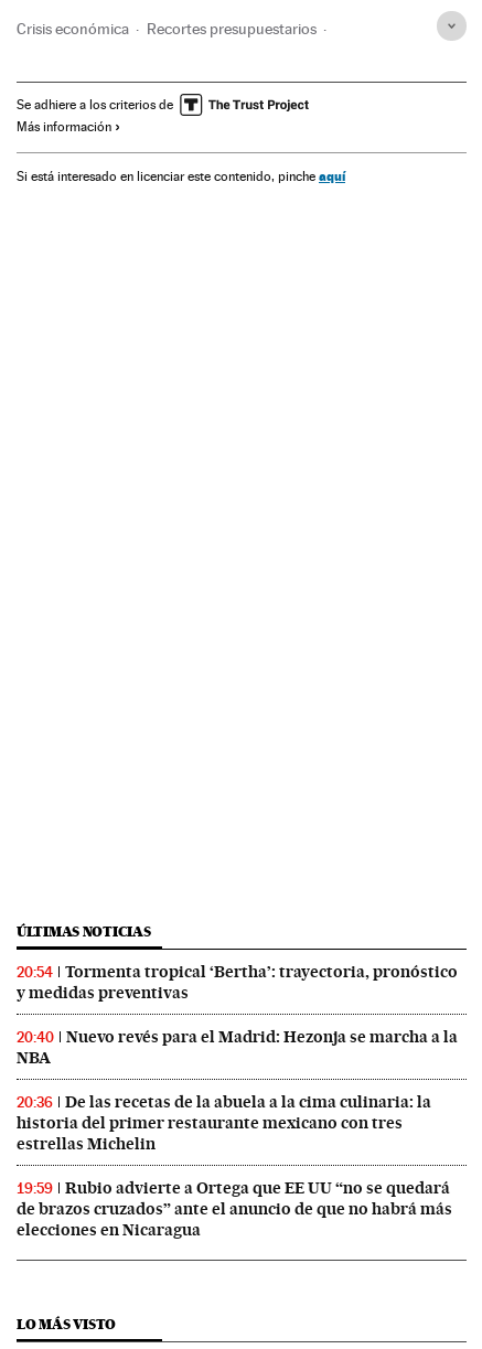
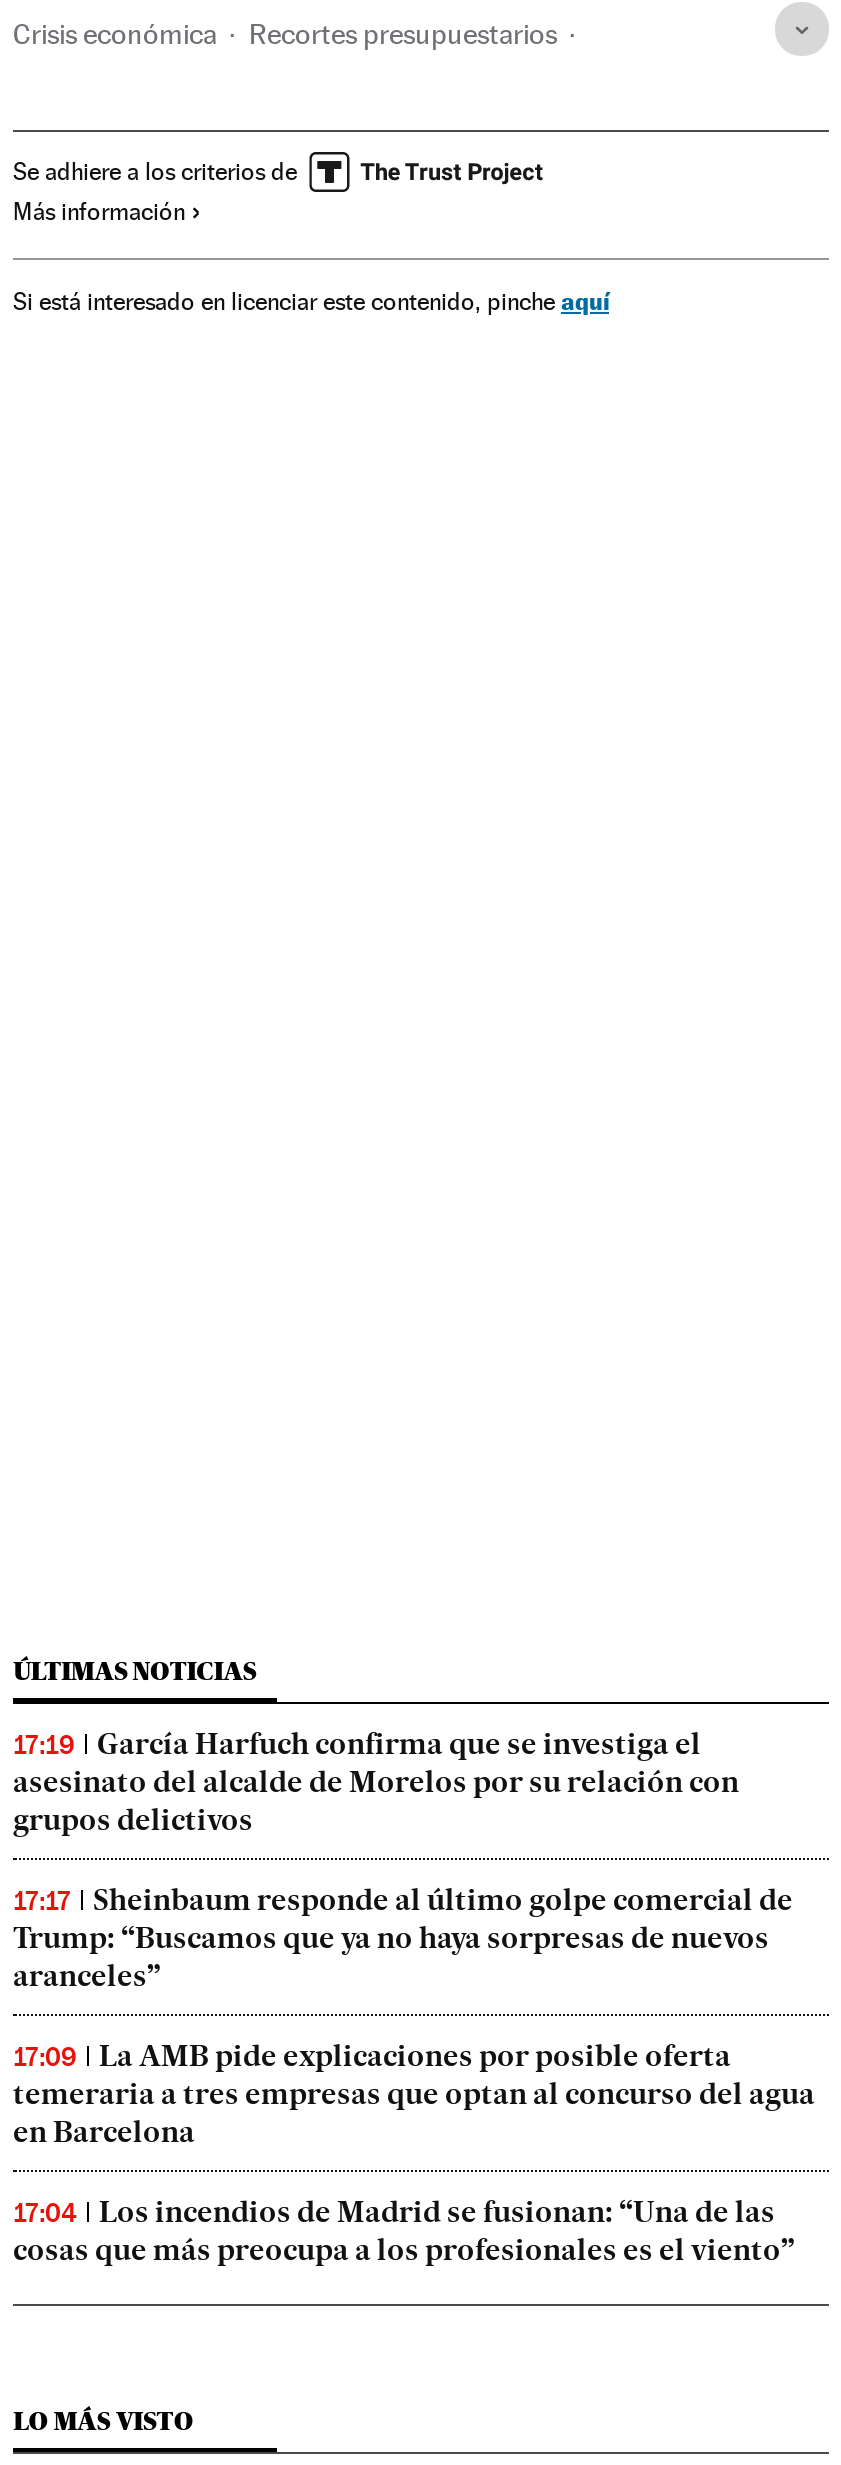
- 20:54
- Tormenta tropical ‘Bertha’: trayectoria, pronóstico
- y medidas preventivas
+ 17:19
+ García Harfuch confirma que se investiga el
+ asesinato del alcalde de Morelos por su relación con
+ grupos delictivos

- 20:40
- Nuevo revés para el Madrid: Hezonja se marcha a la
- NBA
+ 17:17
+ Sheinbaum responde al último golpe comercial de
+ Trump: “Buscamos que ya no haya sorpresas de nuevos
+ aranceles”

- 20:36
- De las recetas de la abuela a la cima culinaria: la
- historia del primer restaurante mexicano con tres
- estrellas Michelin
+ 17:09
+ La AMB pide explicaciones por posible oferta
+ temeraria a tres empresas que optan al concurso del agua
+ en Barcelona

- 19:59
- Rubio advierte a Ortega que EE UU “no se quedará
- de brazos cruzados” ante el anuncio de que no habrá más
- elecciones en Nicaragua
+ 17:04
+ Los incendios de Madrid se fusionan: “Una de las
+ cosas que más preocupa a los profesionales es el viento”
